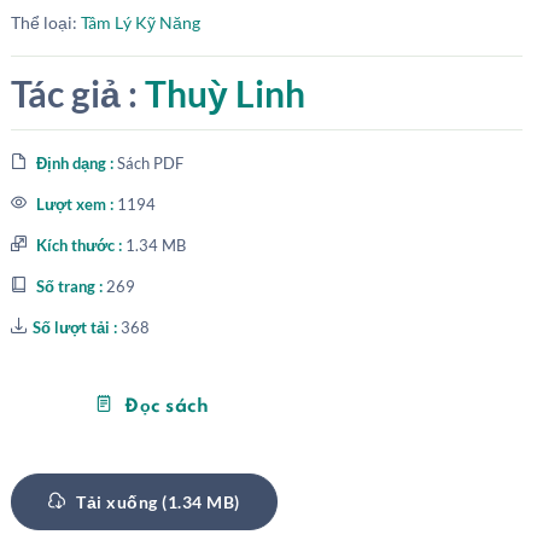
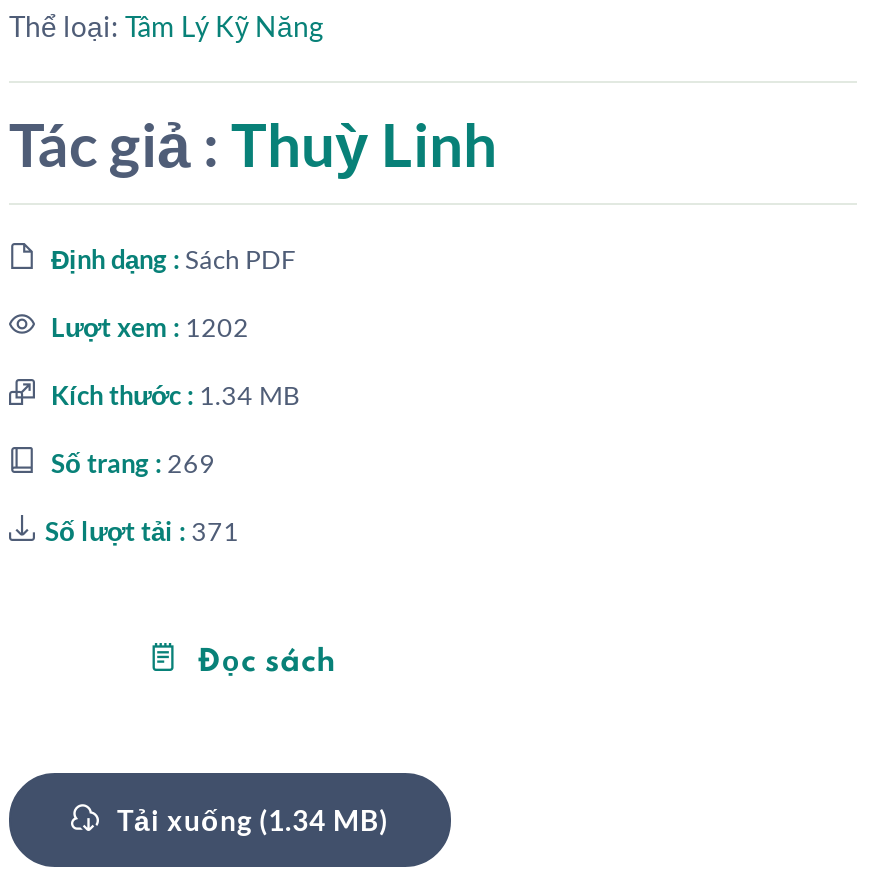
- Lượt xem : 1194
+ Lượt xem : 1202

- Số lượt tải : 368
+ Số lượt tải : 371
